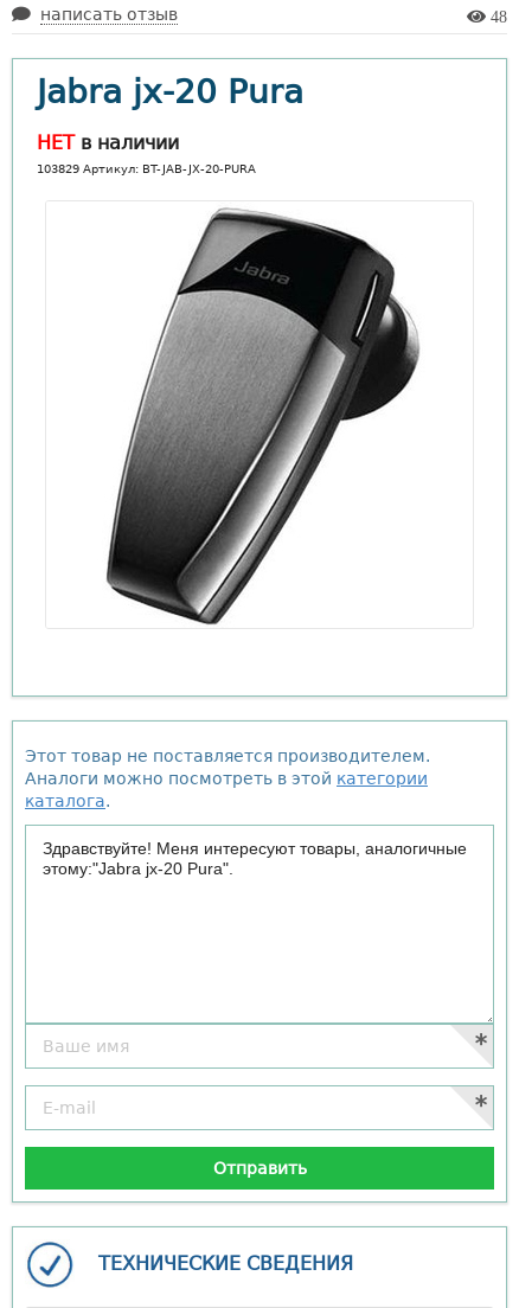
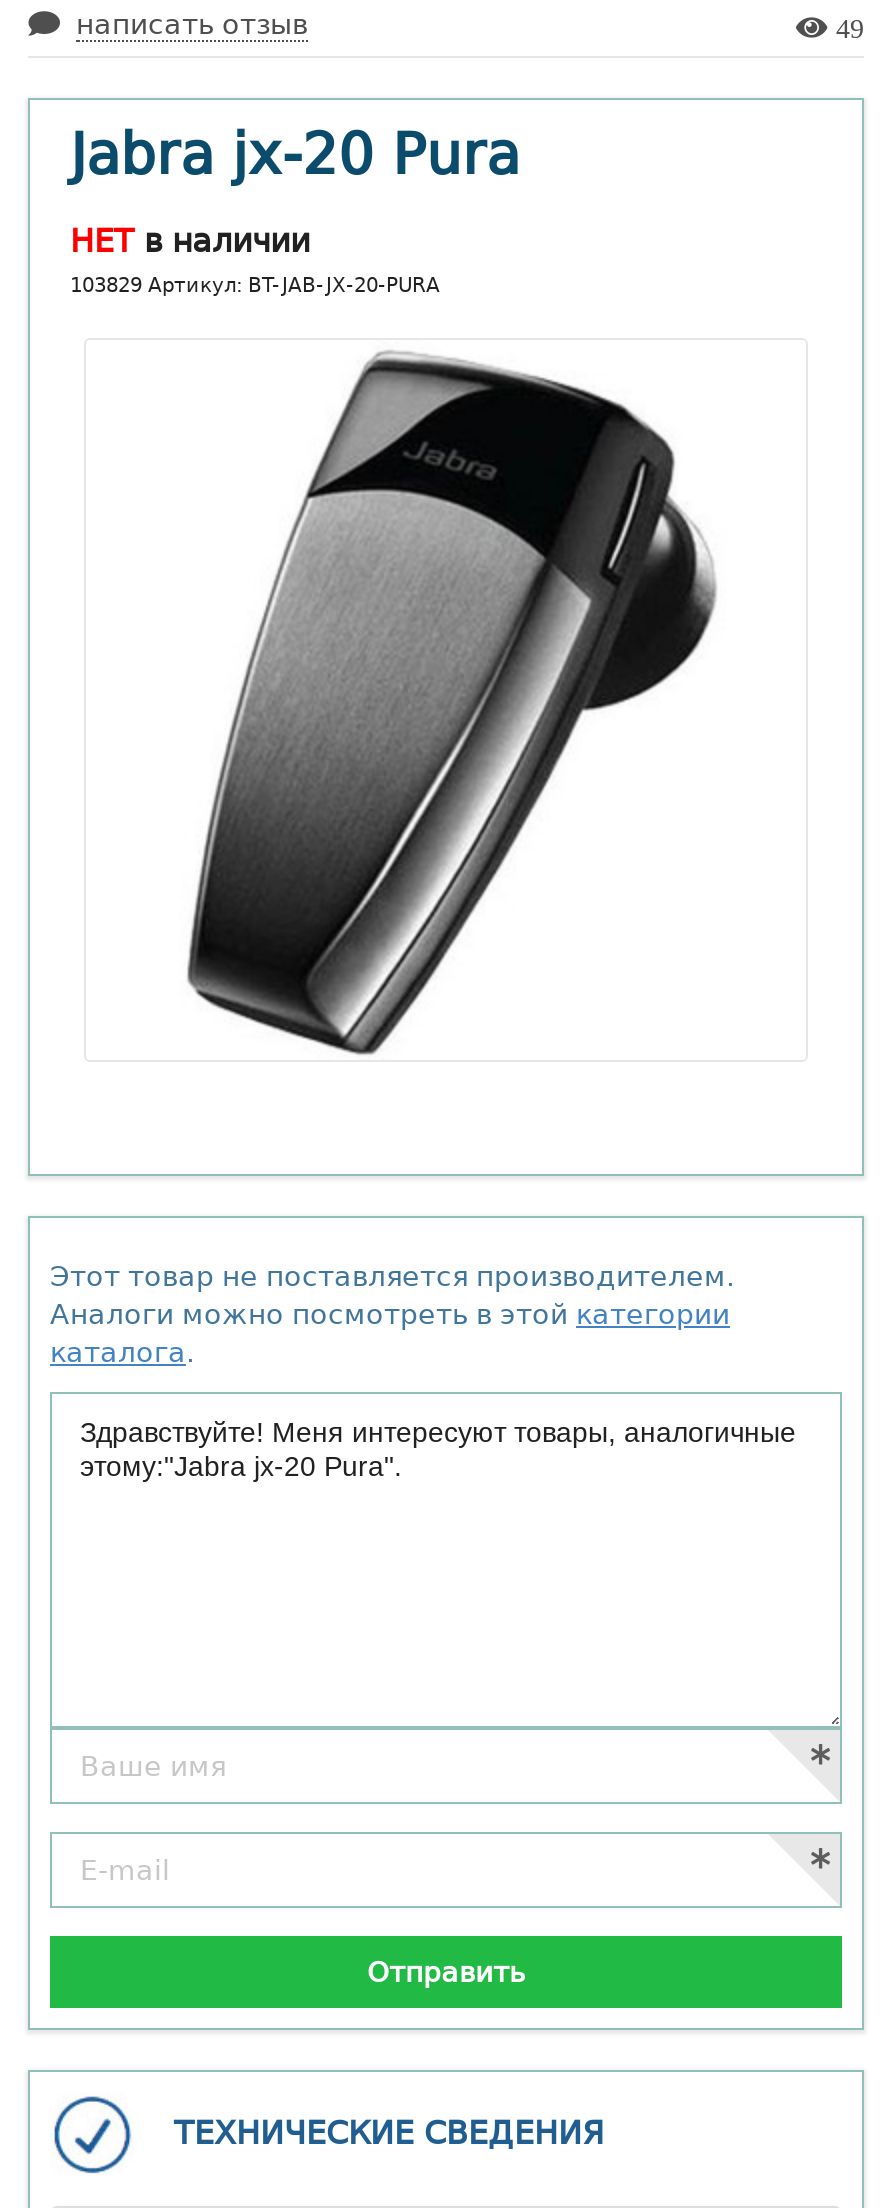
- 48
+ 49
